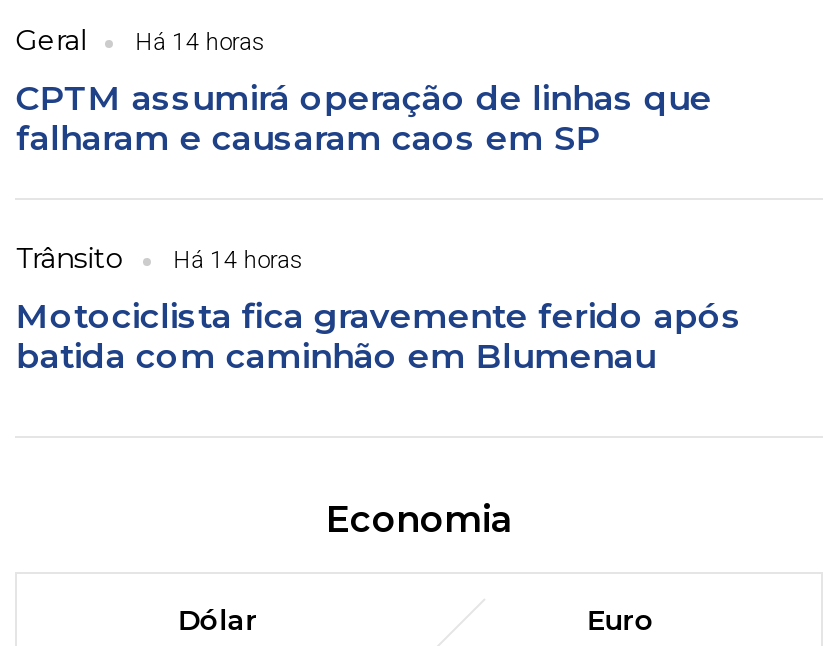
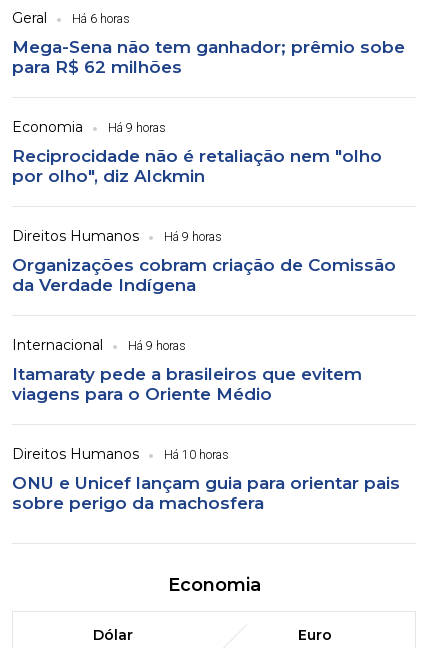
- Há 14 horas
- CPTM assumirá operação de linhas que
- falharam e causaram caos em SP
- Trânsito
- Há 14 horas
- Motociclista fica gravemente ferido após
- batida com caminhão em Blumenau
+ Há 6 horas
+ Mega-Sena não tem ganhador; prêmio sobe
+ para R$ 62 milhões
+ Economia
+ Há 9 horas
+ Reciprocidade não é retaliação nem "olho
+ por olho", diz Alckmin
+ Direitos Humanos
+ Há 9 horas
+ Organizações cobram criação de Comissão
+ da Verdade Indígena
+ Internacional
+ Há 9 horas
+ Itamaraty pede a brasileiros que evitem
+ viagens para o Oriente Médio
+ Direitos Humanos
+ Há 10 horas
+ ONU e Unicef lançam guia para orientar pais
+ sobre perigo da machosfera
